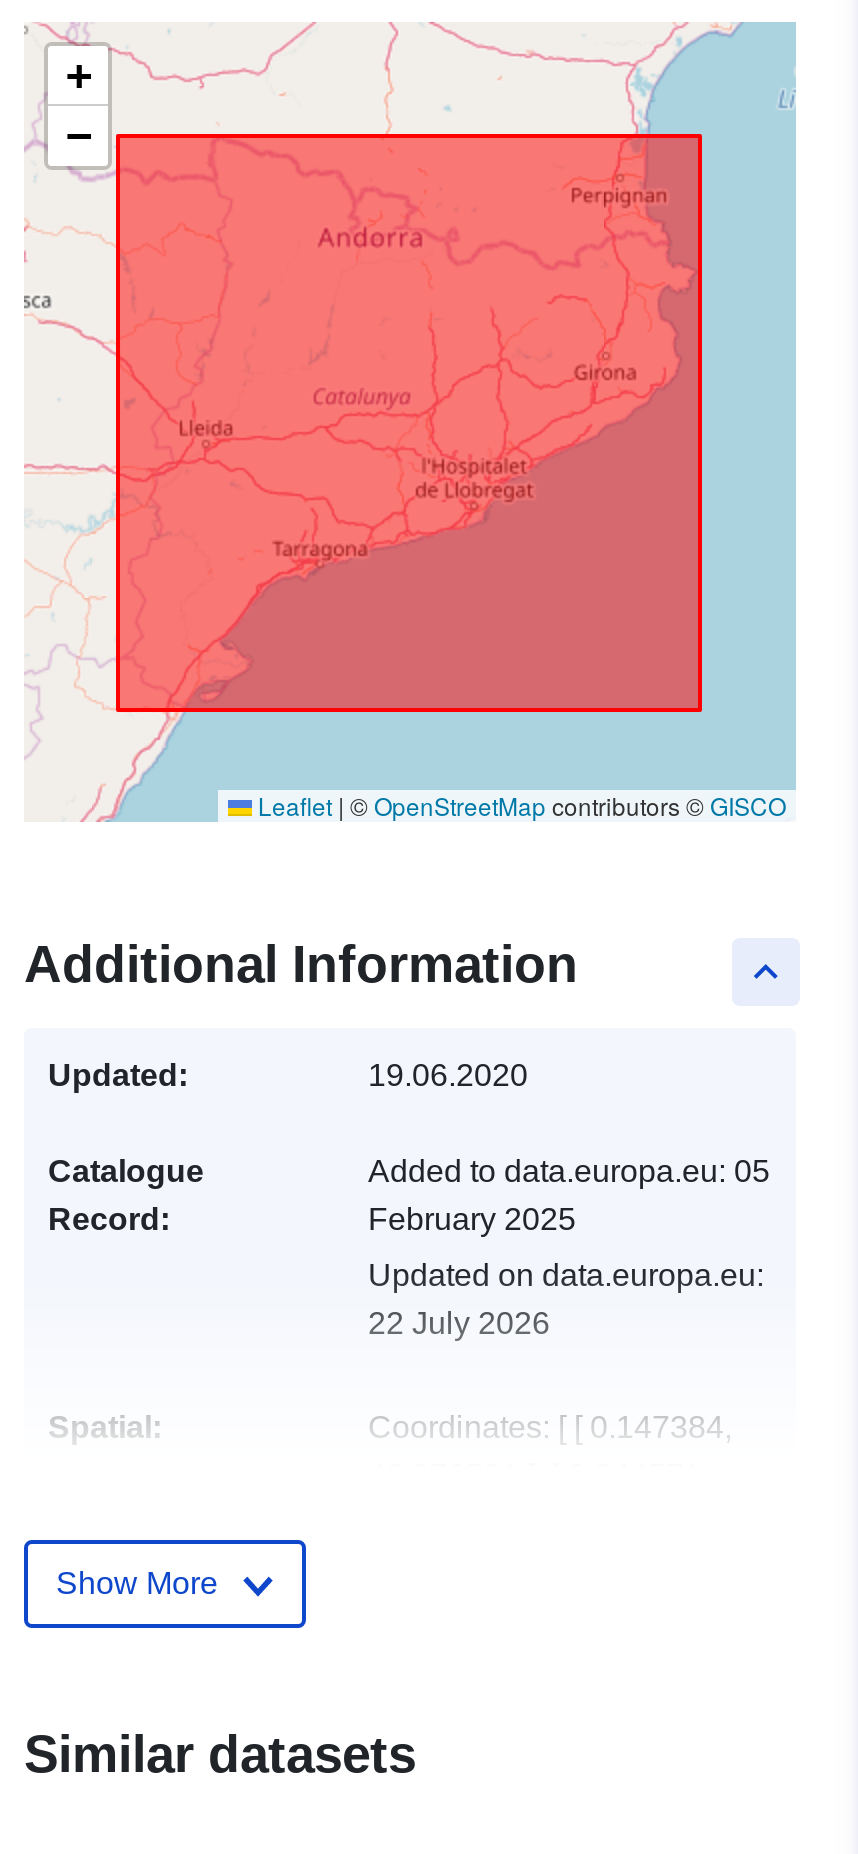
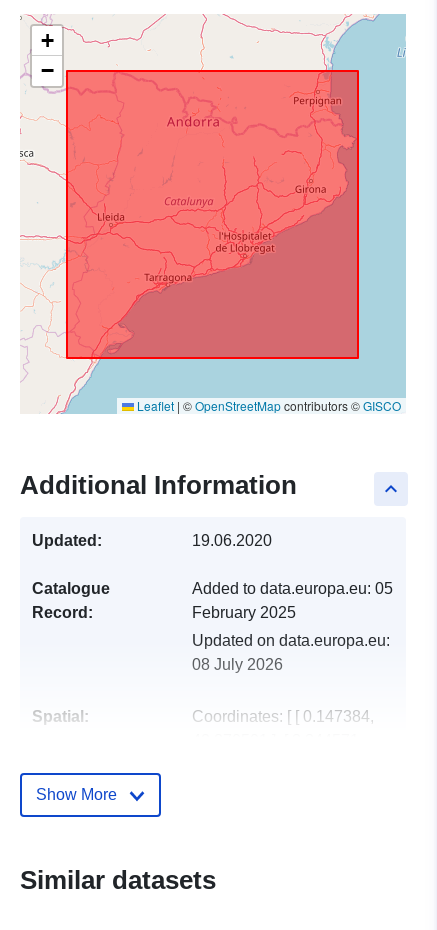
- 22 July 2026
+ 08 July 2026
